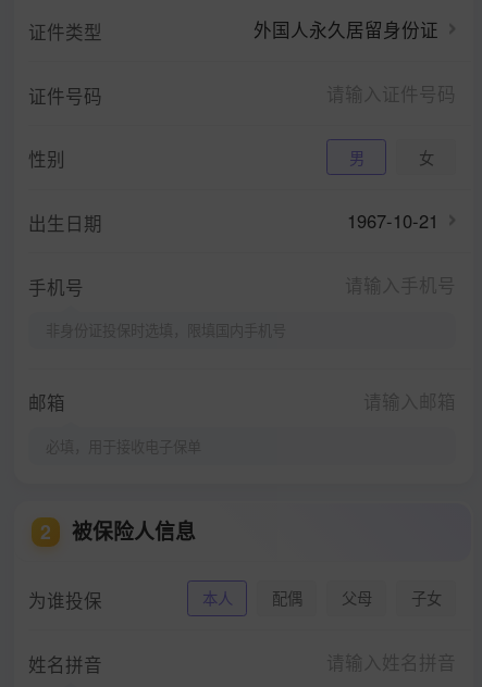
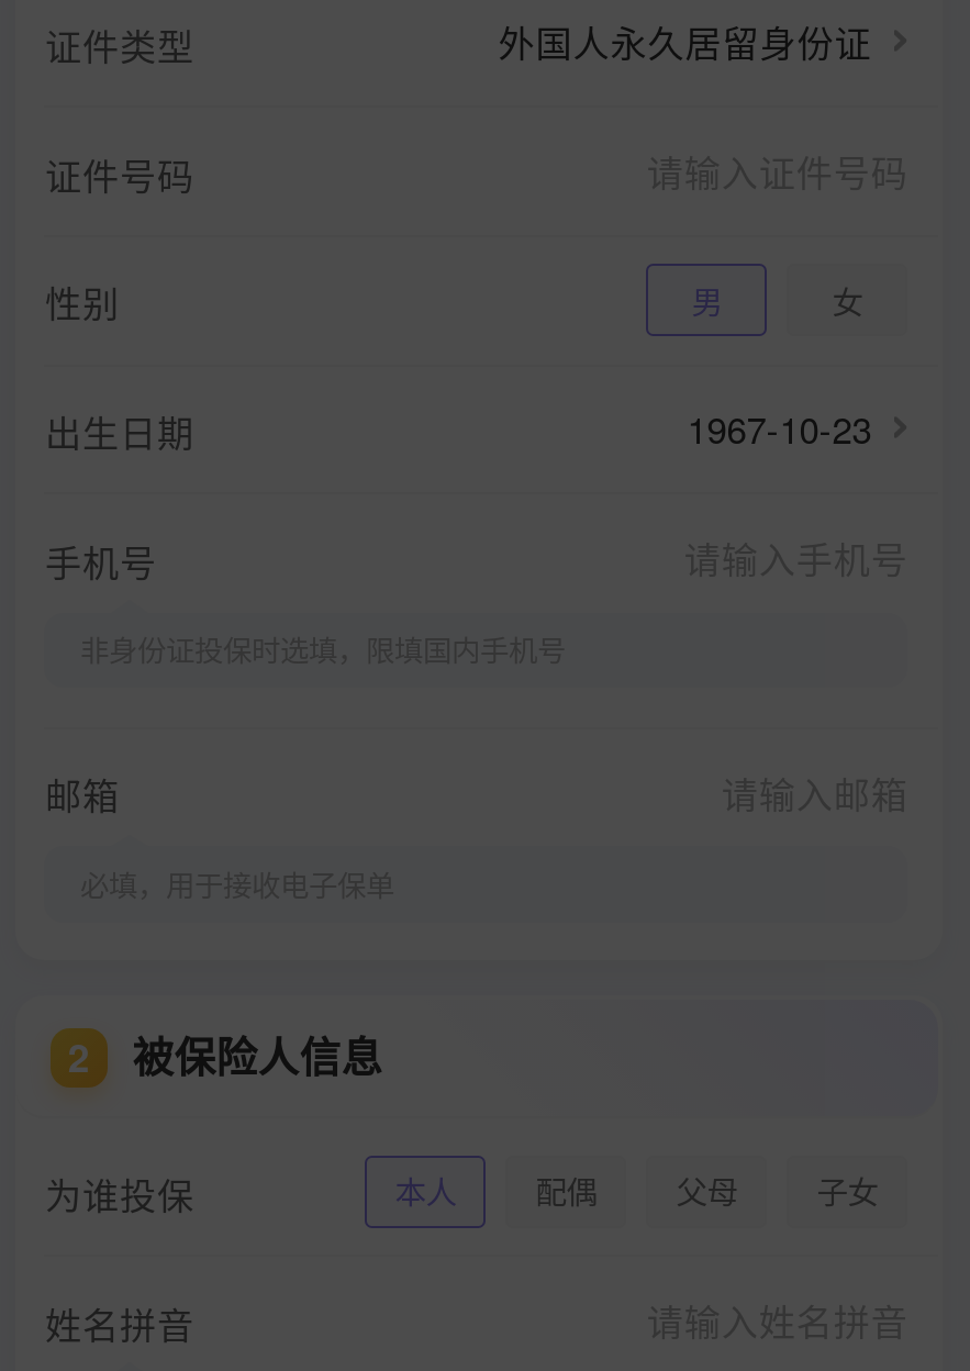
- 1967-10-21
+ 1967-10-23
